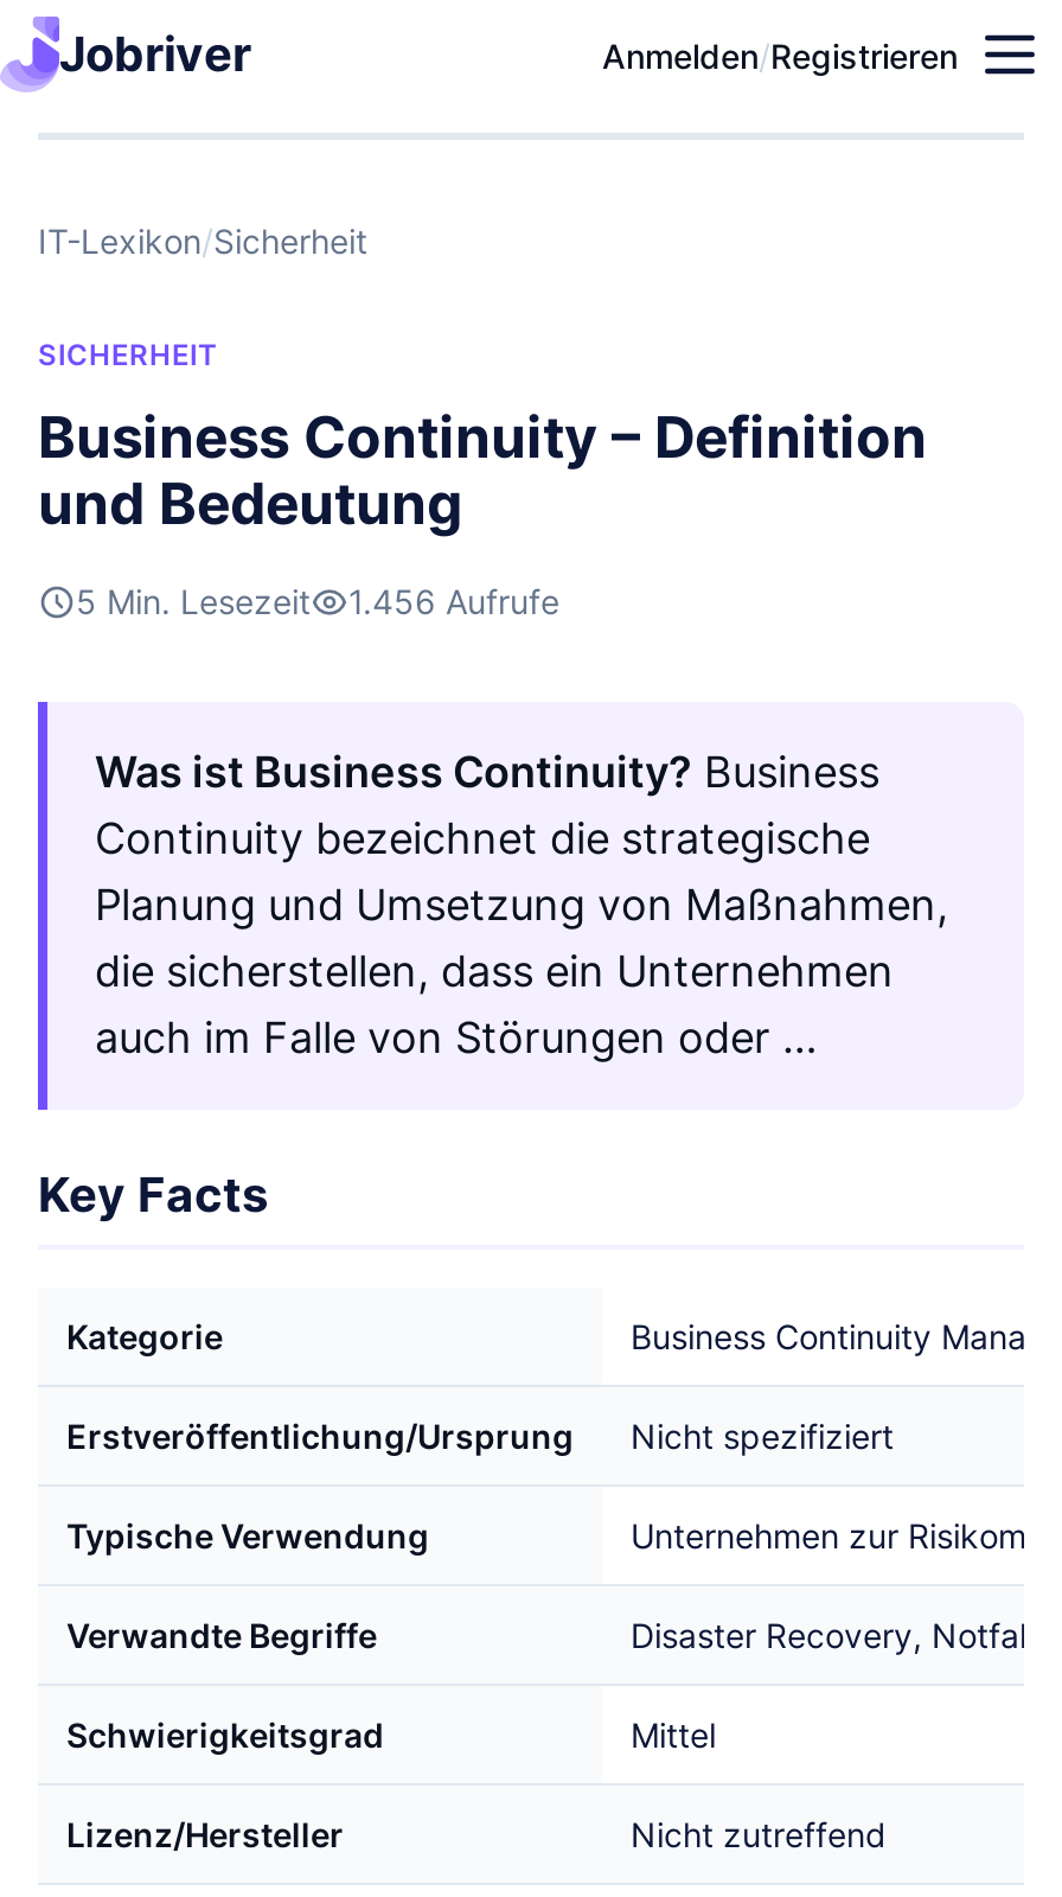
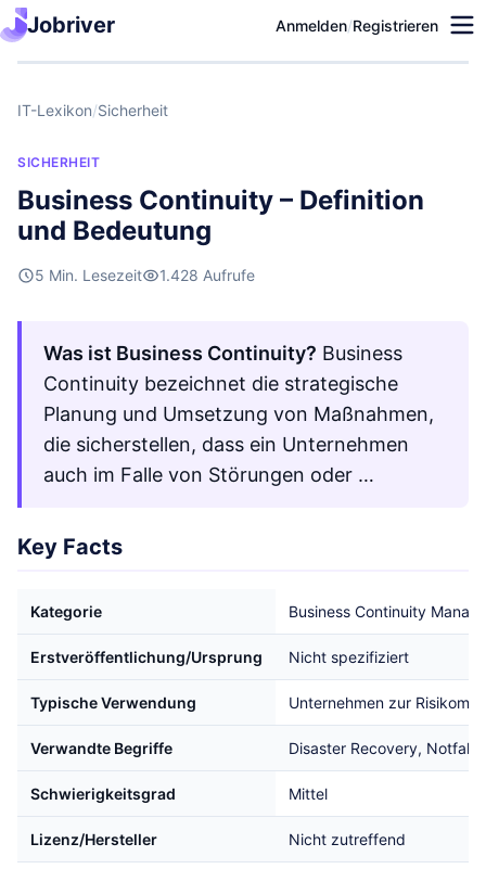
- 5 Min. Lesezeit 1.456 Aufrufe
+ 5 Min. Lesezeit 1.428 Aufrufe
